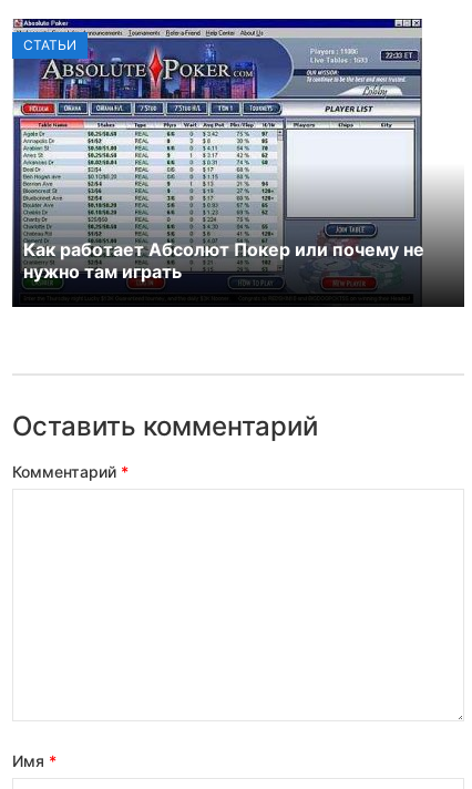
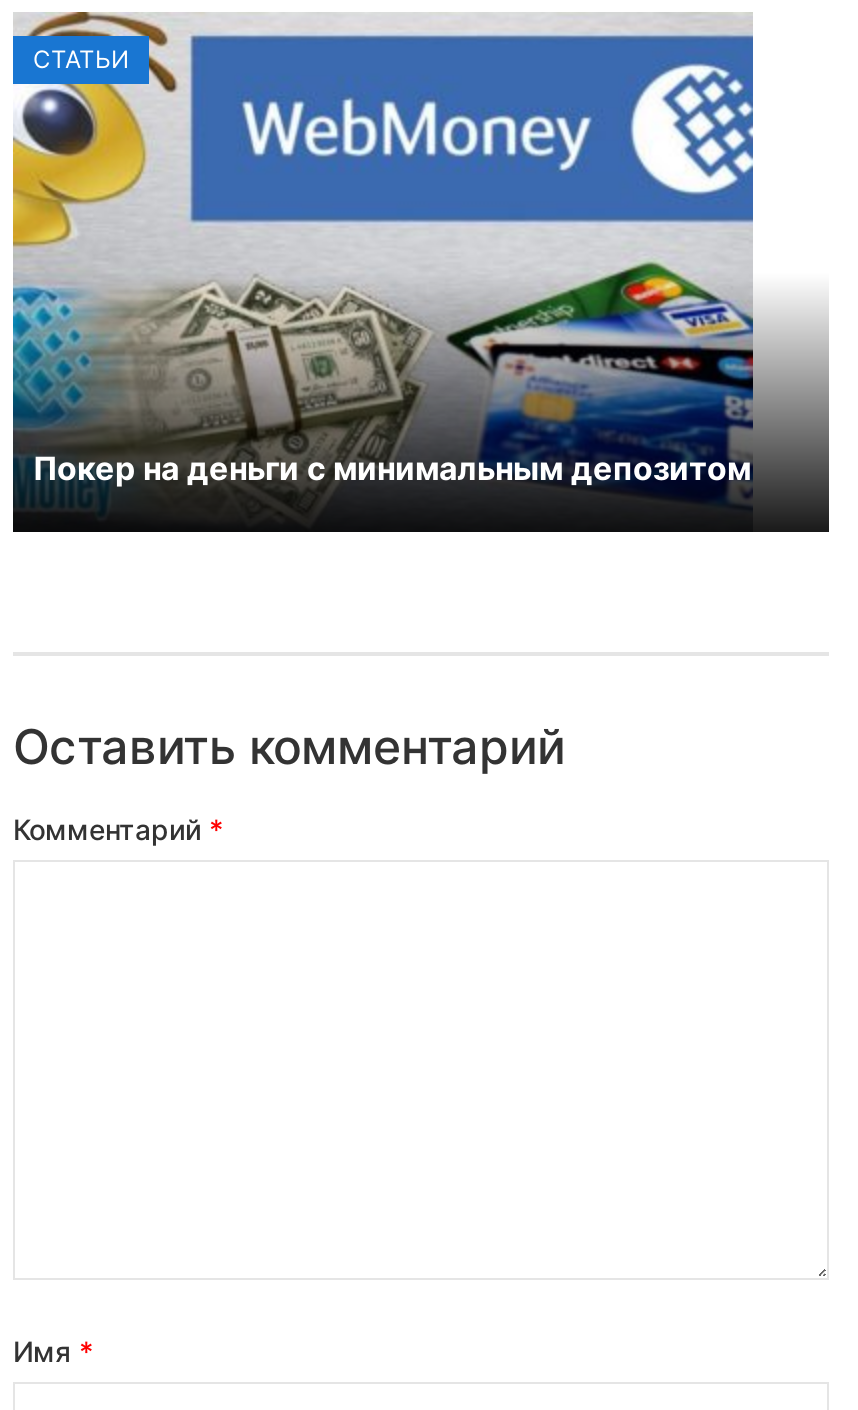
- [image]
- Как работает Абсолют Покер или почему не
- нужно там играть
+ [image]
+ Покер на деньги с минимальным депозитом
